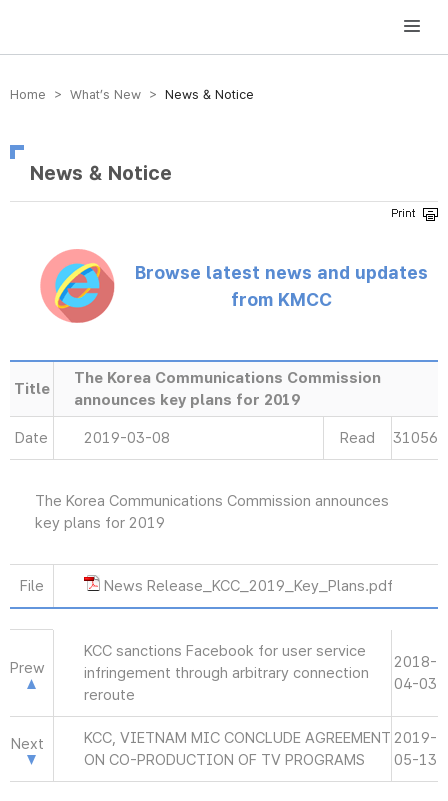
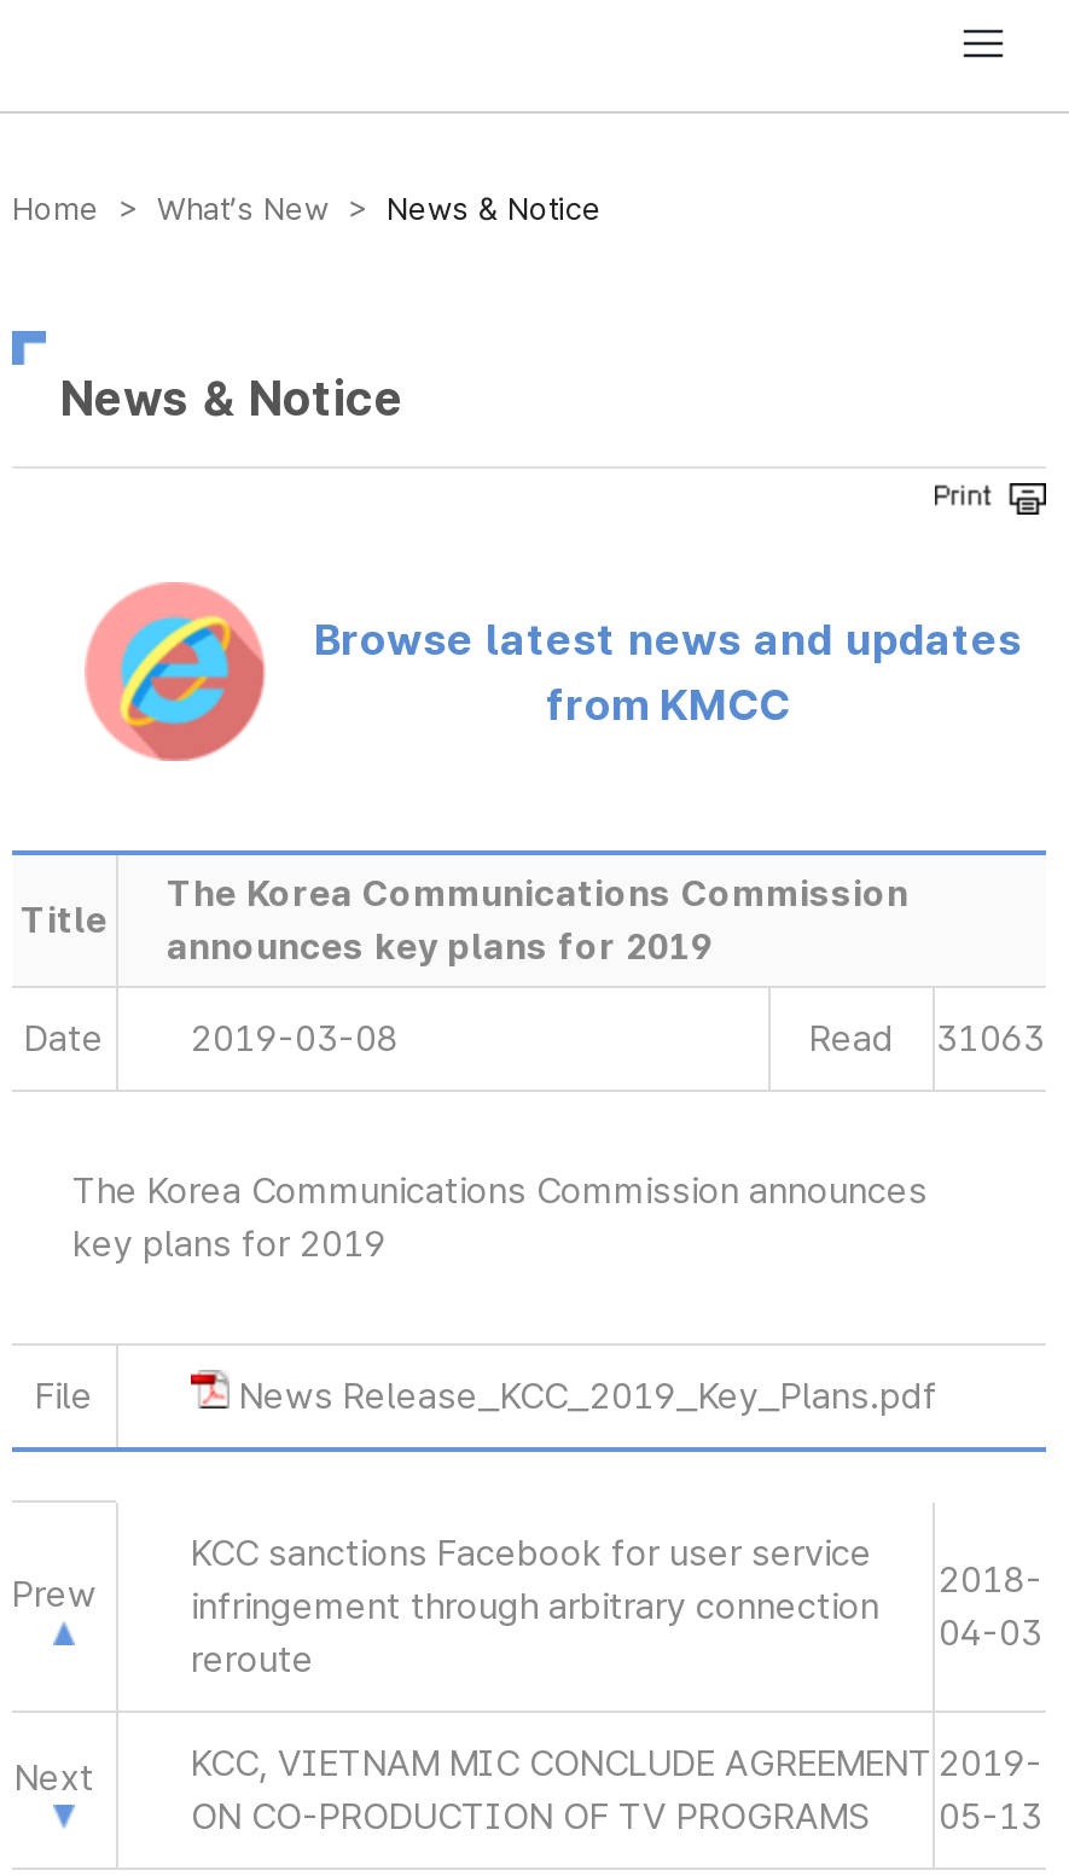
- Read 31056
+ Read 31063
